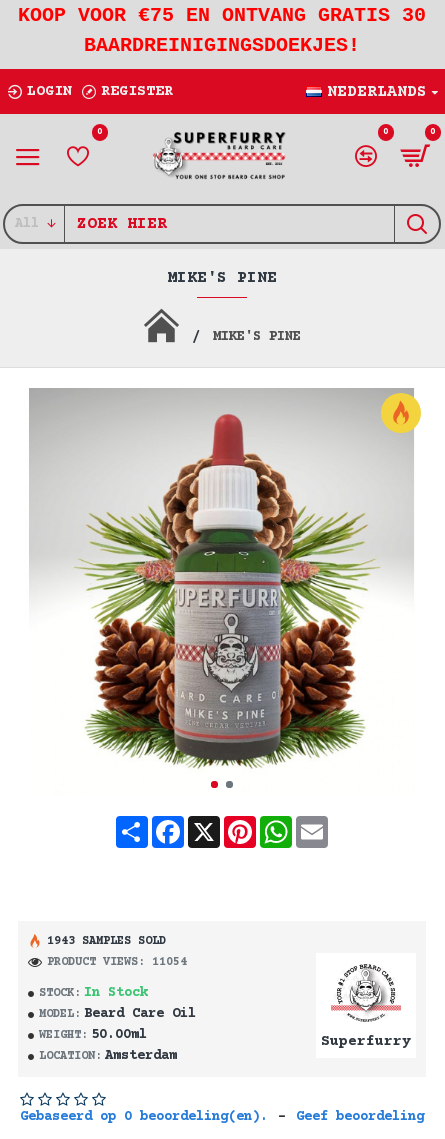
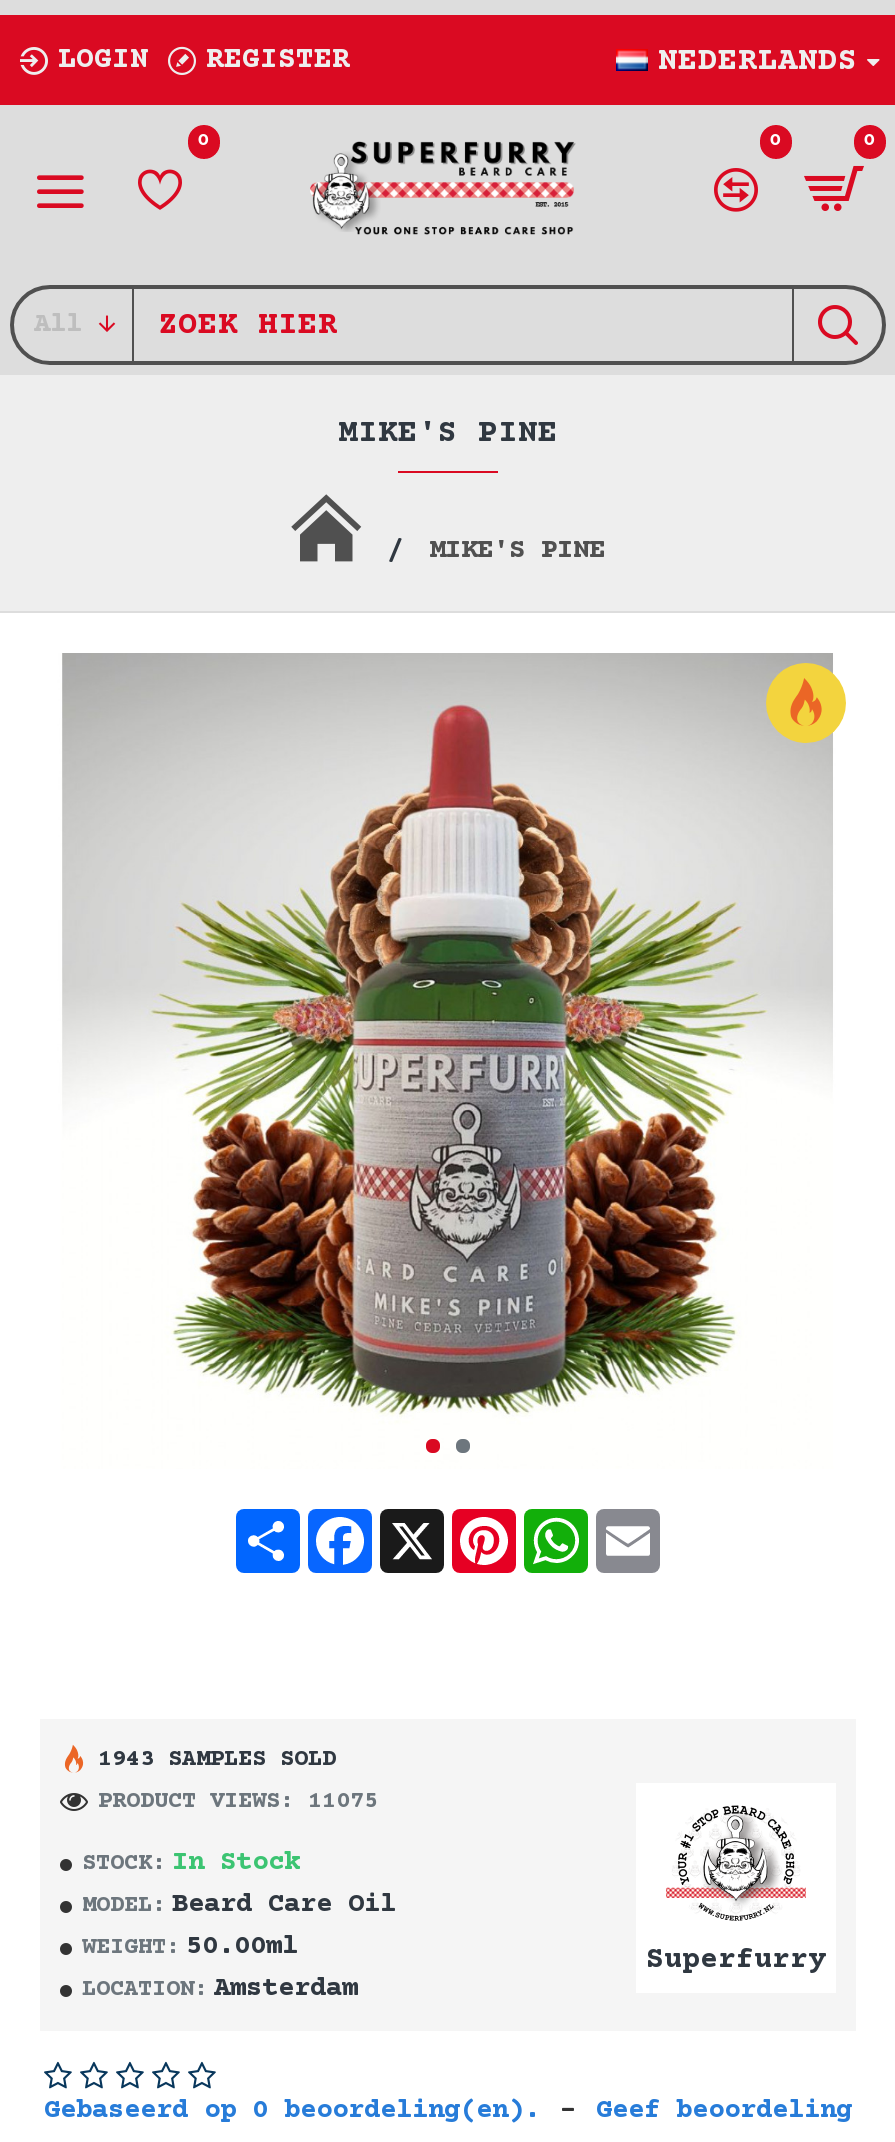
- KOOP VOOR €75 EN ONTVANG GRATIS 30
- BAARDREINIGINGSDOEKJES!

- PRODUCT VIEWS: 11054
+ PRODUCT VIEWS: 11075
